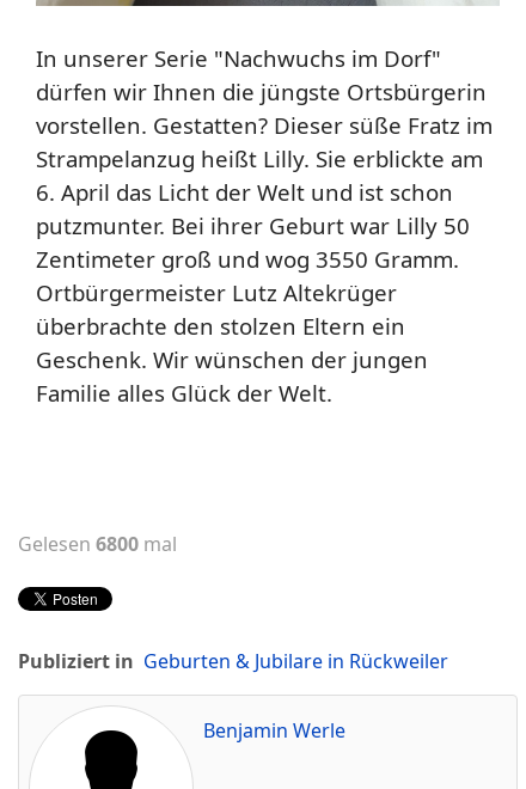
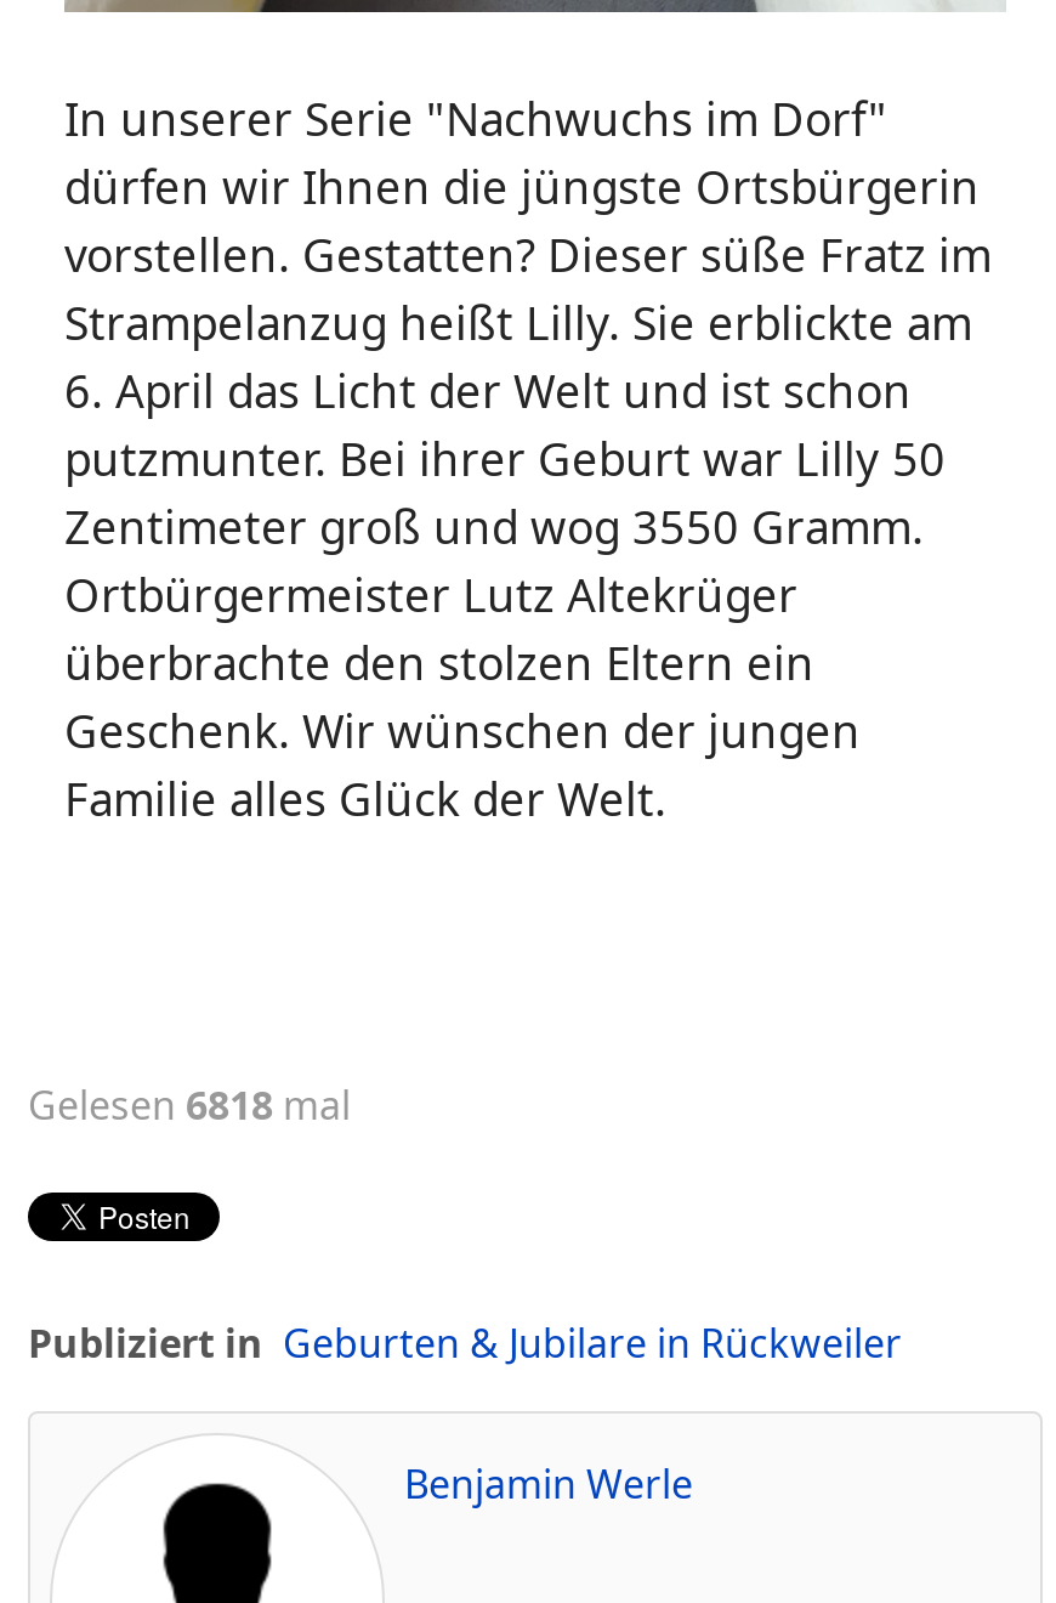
- Gelesen 6800 mal
+ Gelesen 6818 mal
